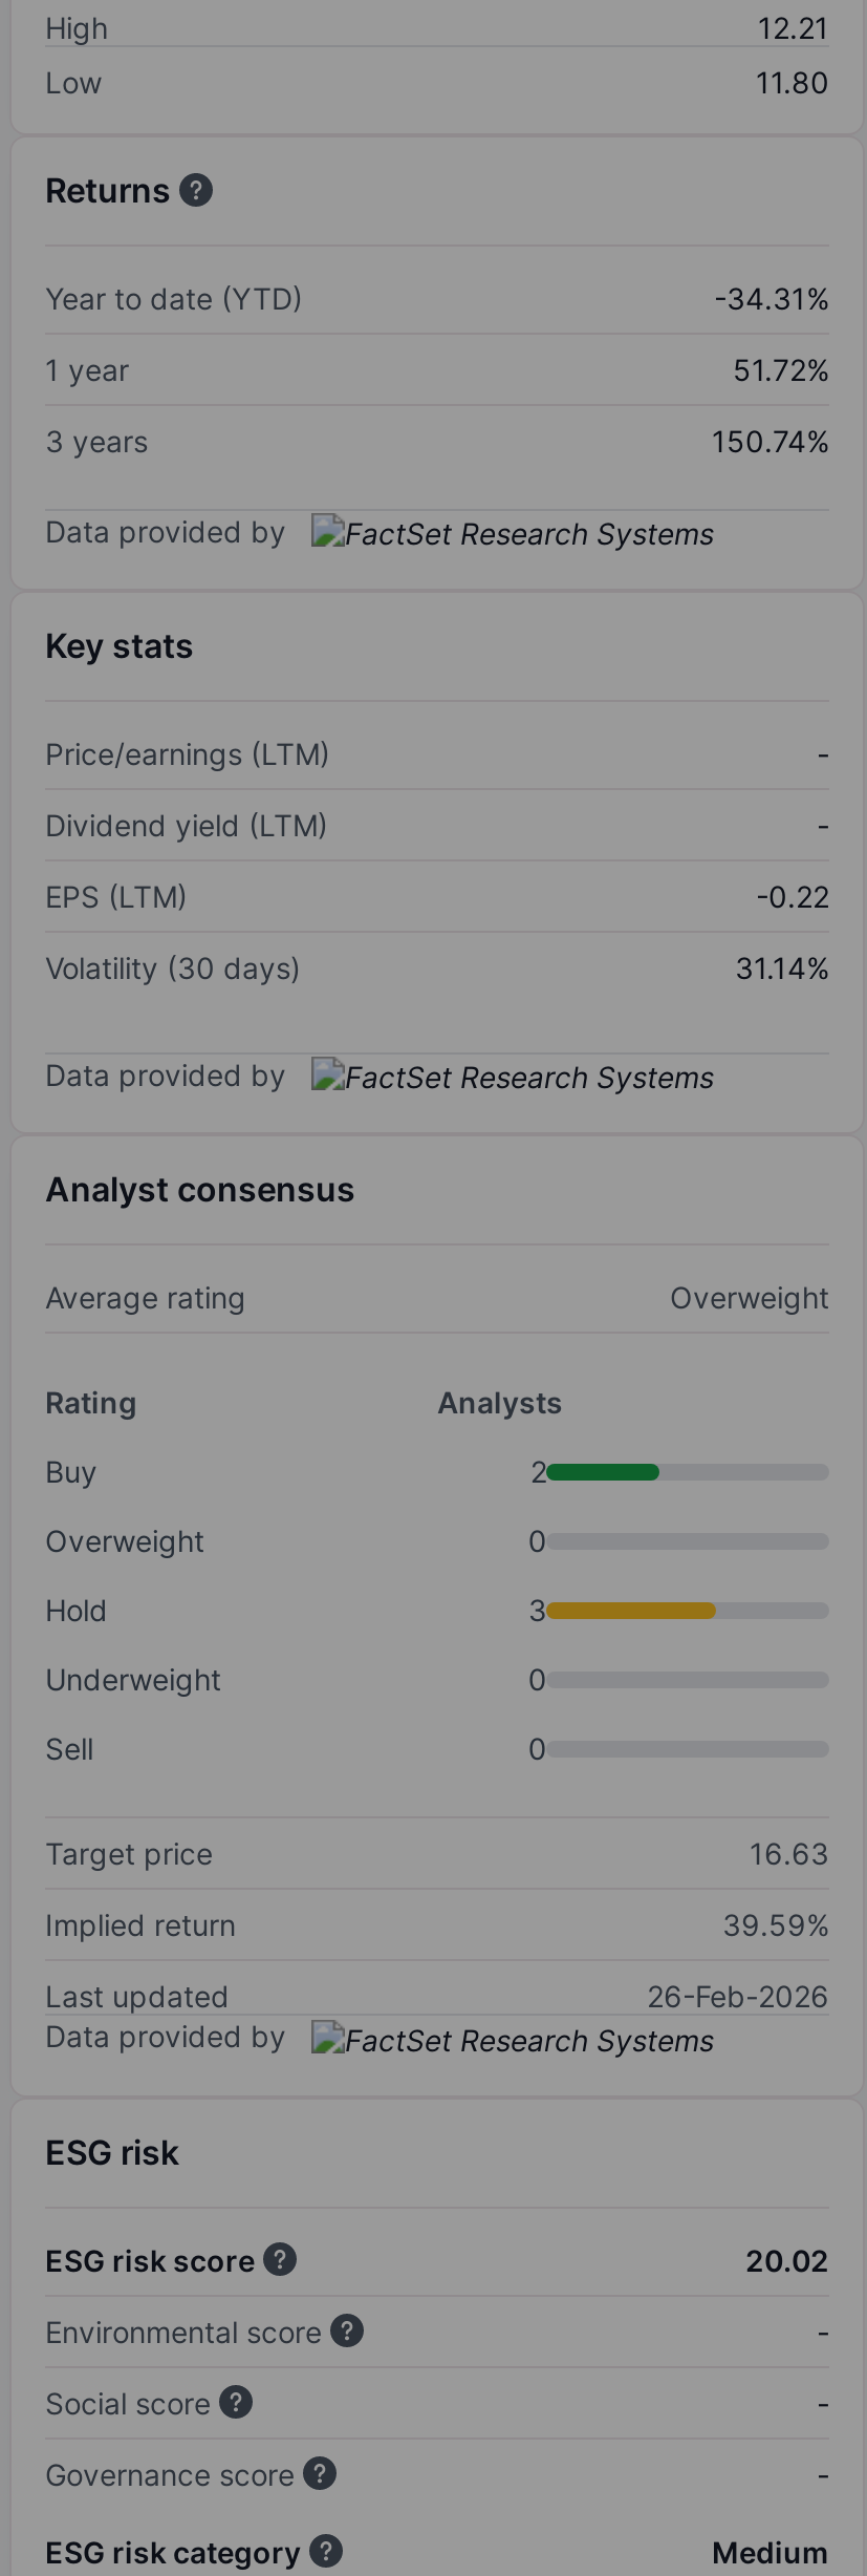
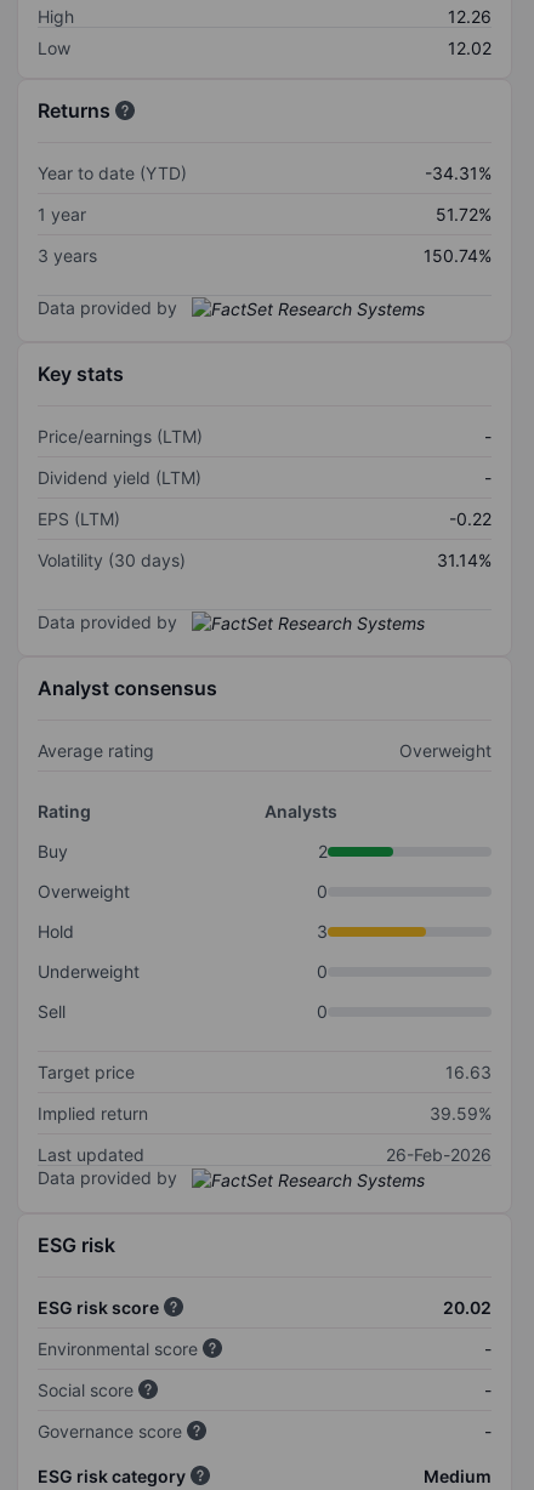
- 12.21
+ 12.26

- 11.80
+ 12.02
